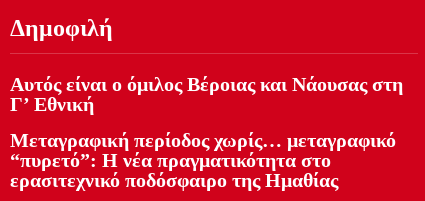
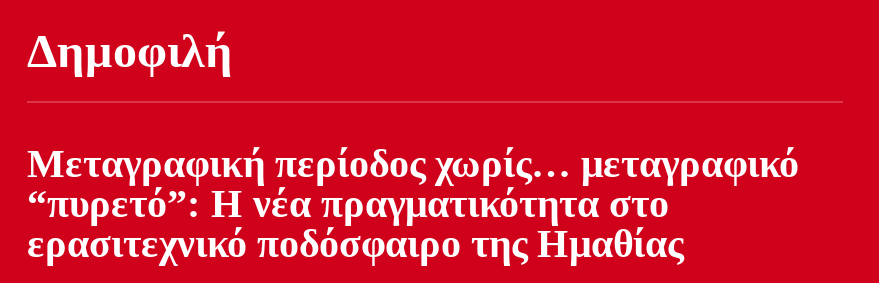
- Αυτός είναι ο όμιλος Βέροιας και Νάουσας στη
- Γ’ Εθνική
